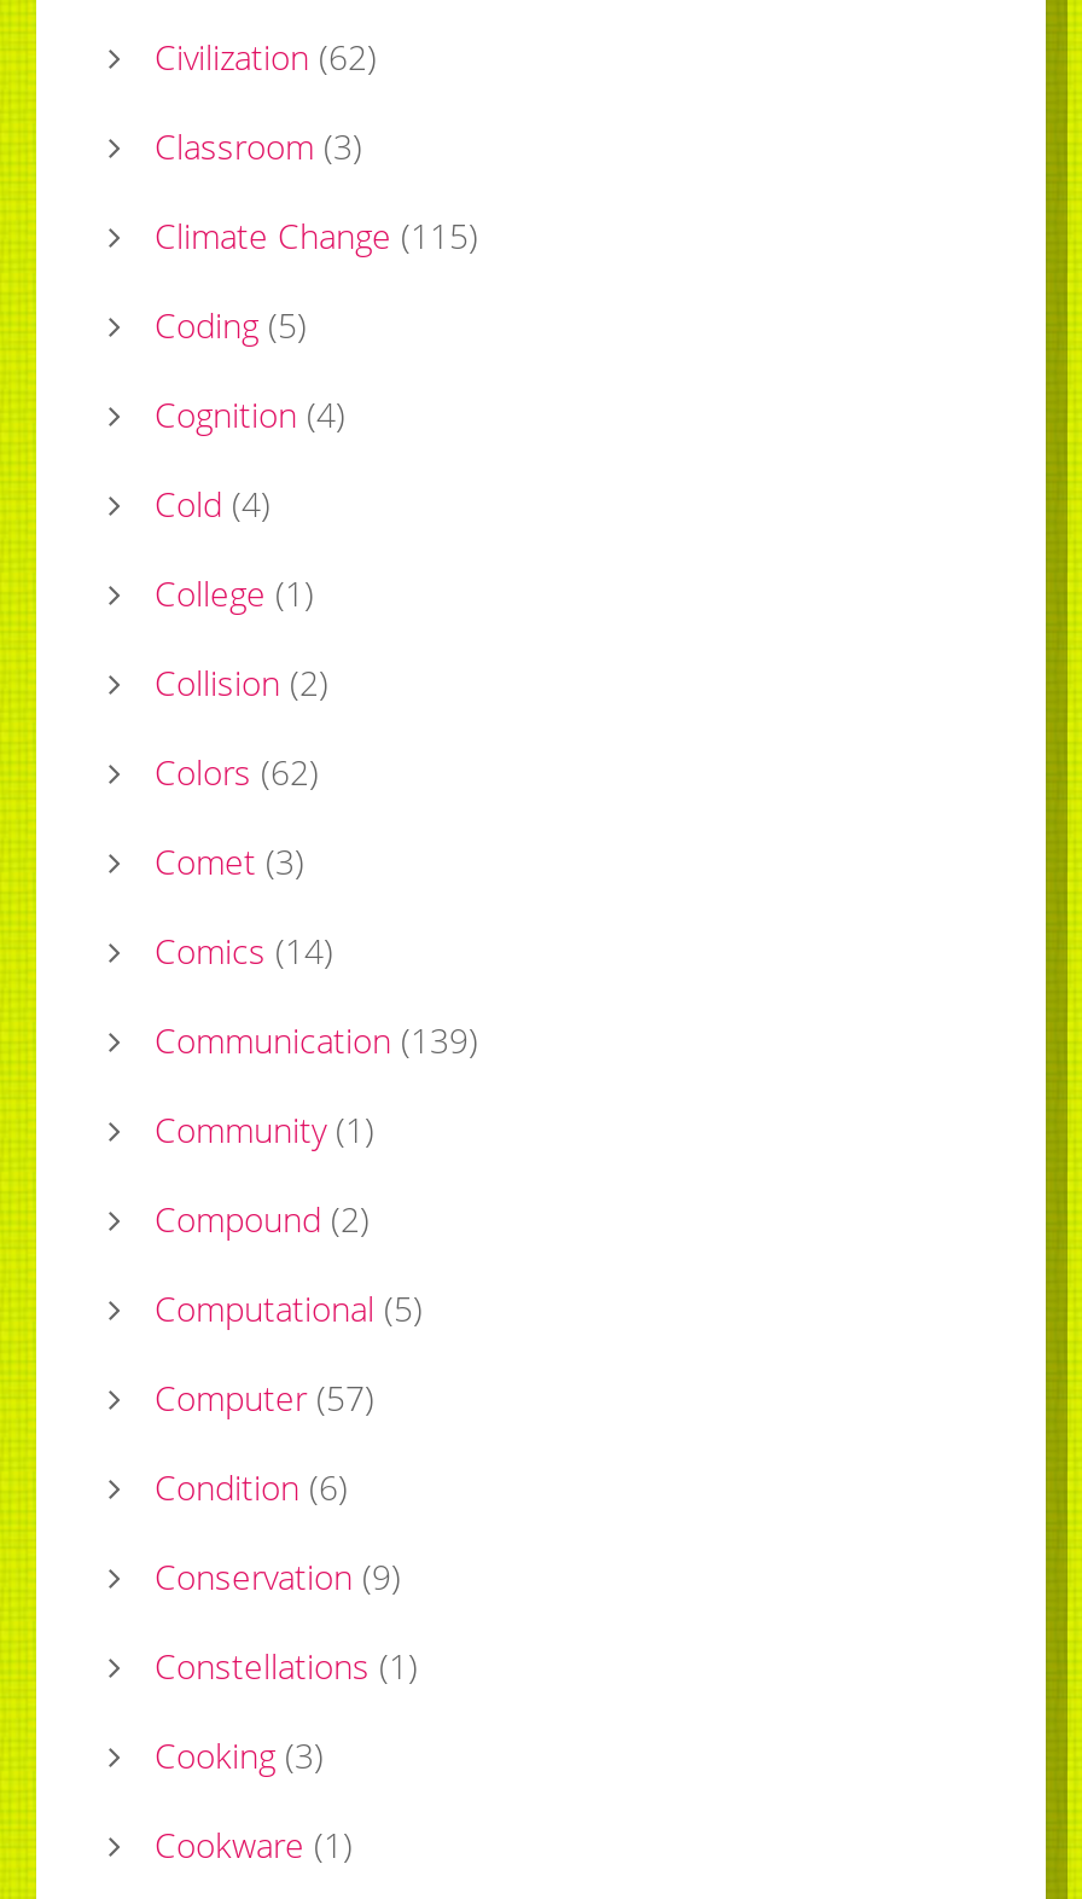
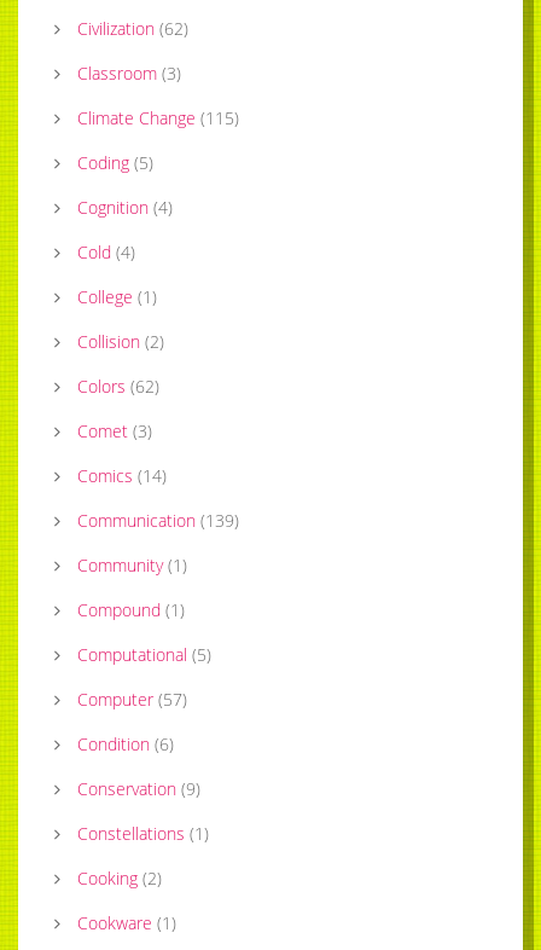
- Compound (2)
+ Compound (1)

- Cooking (3)
+ Cooking (2)
